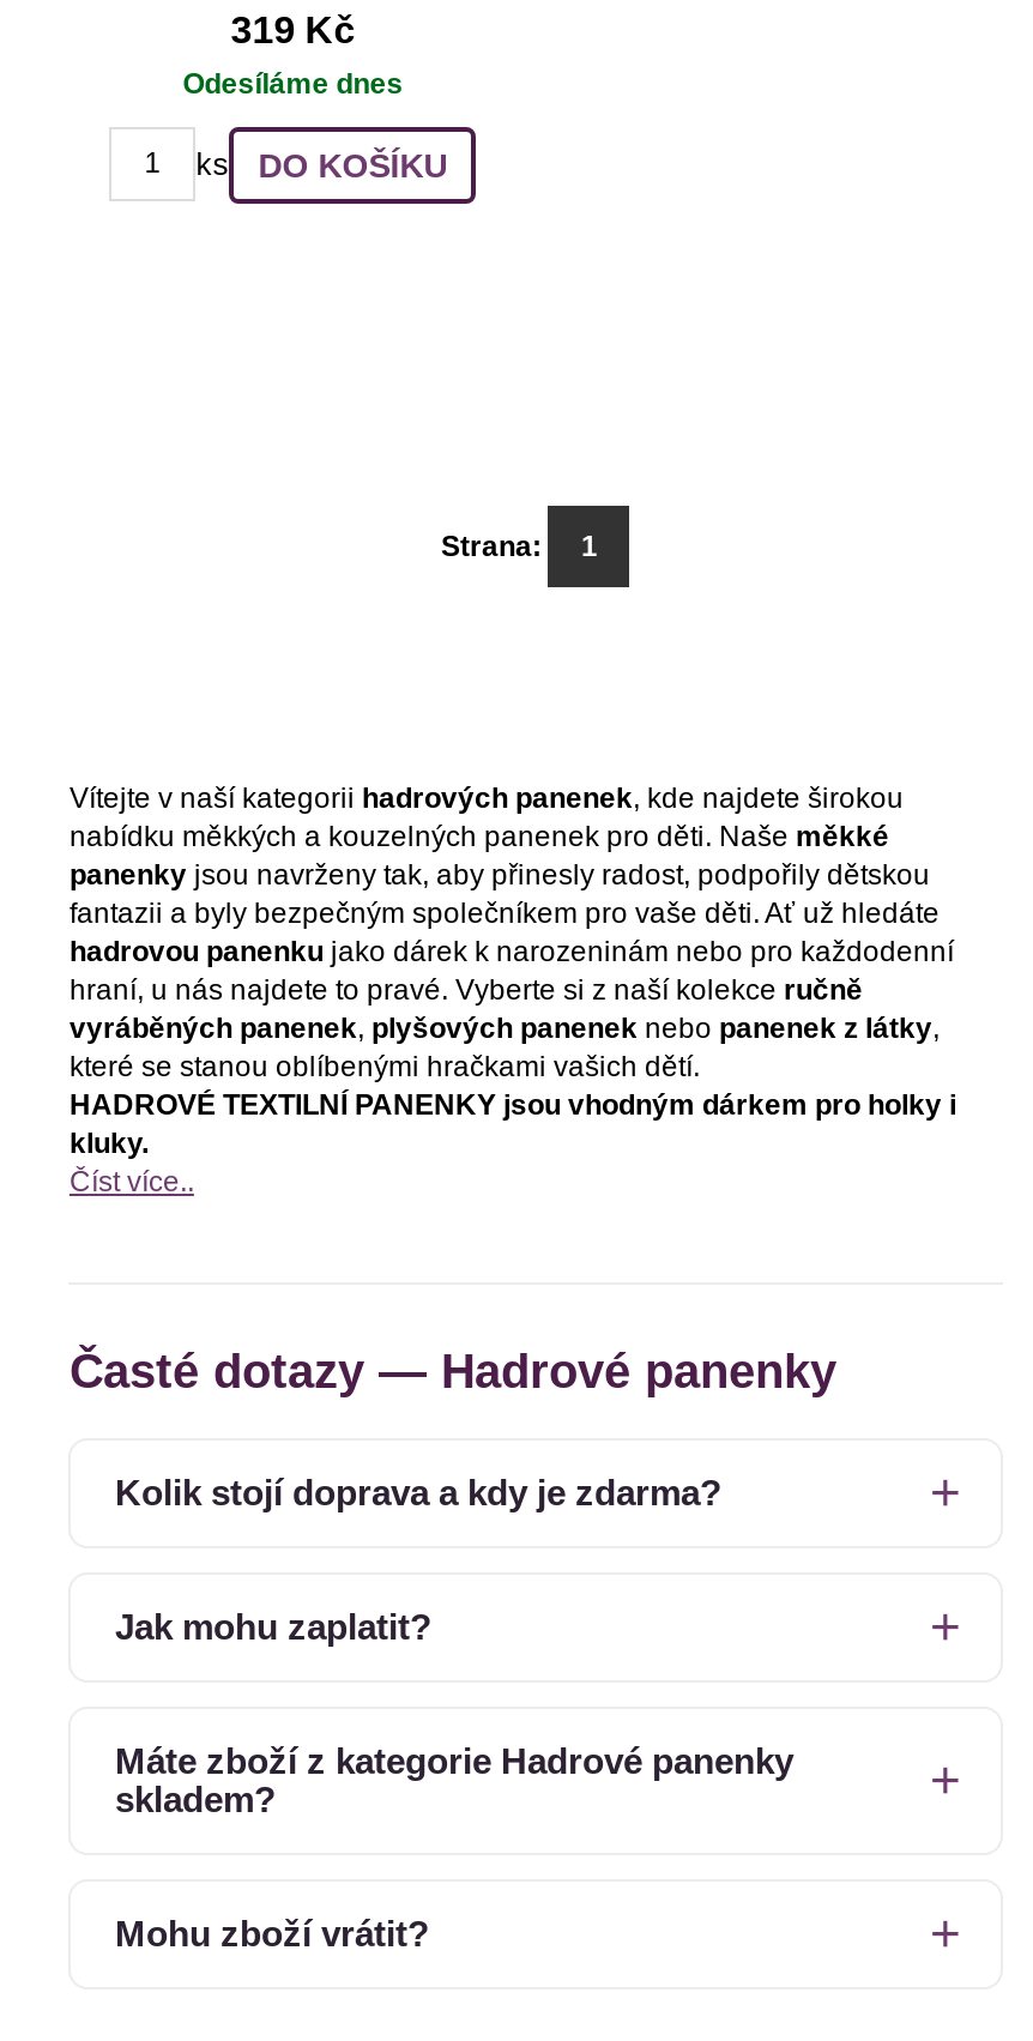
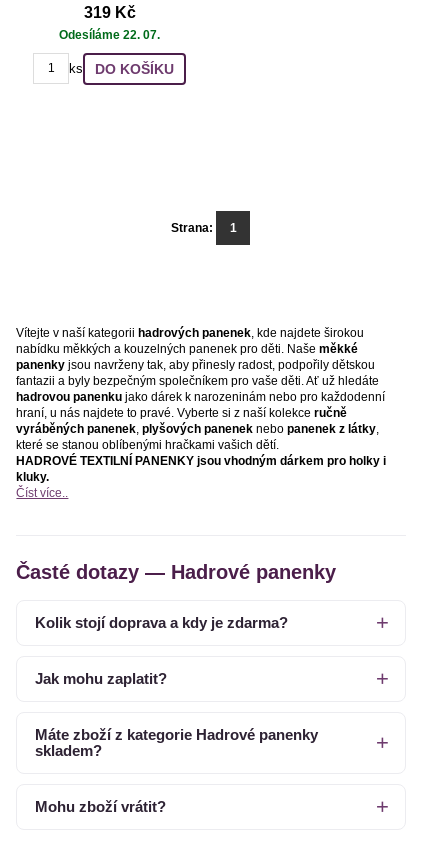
- Odesíláme dnes
+ Odesíláme 22. 07.
